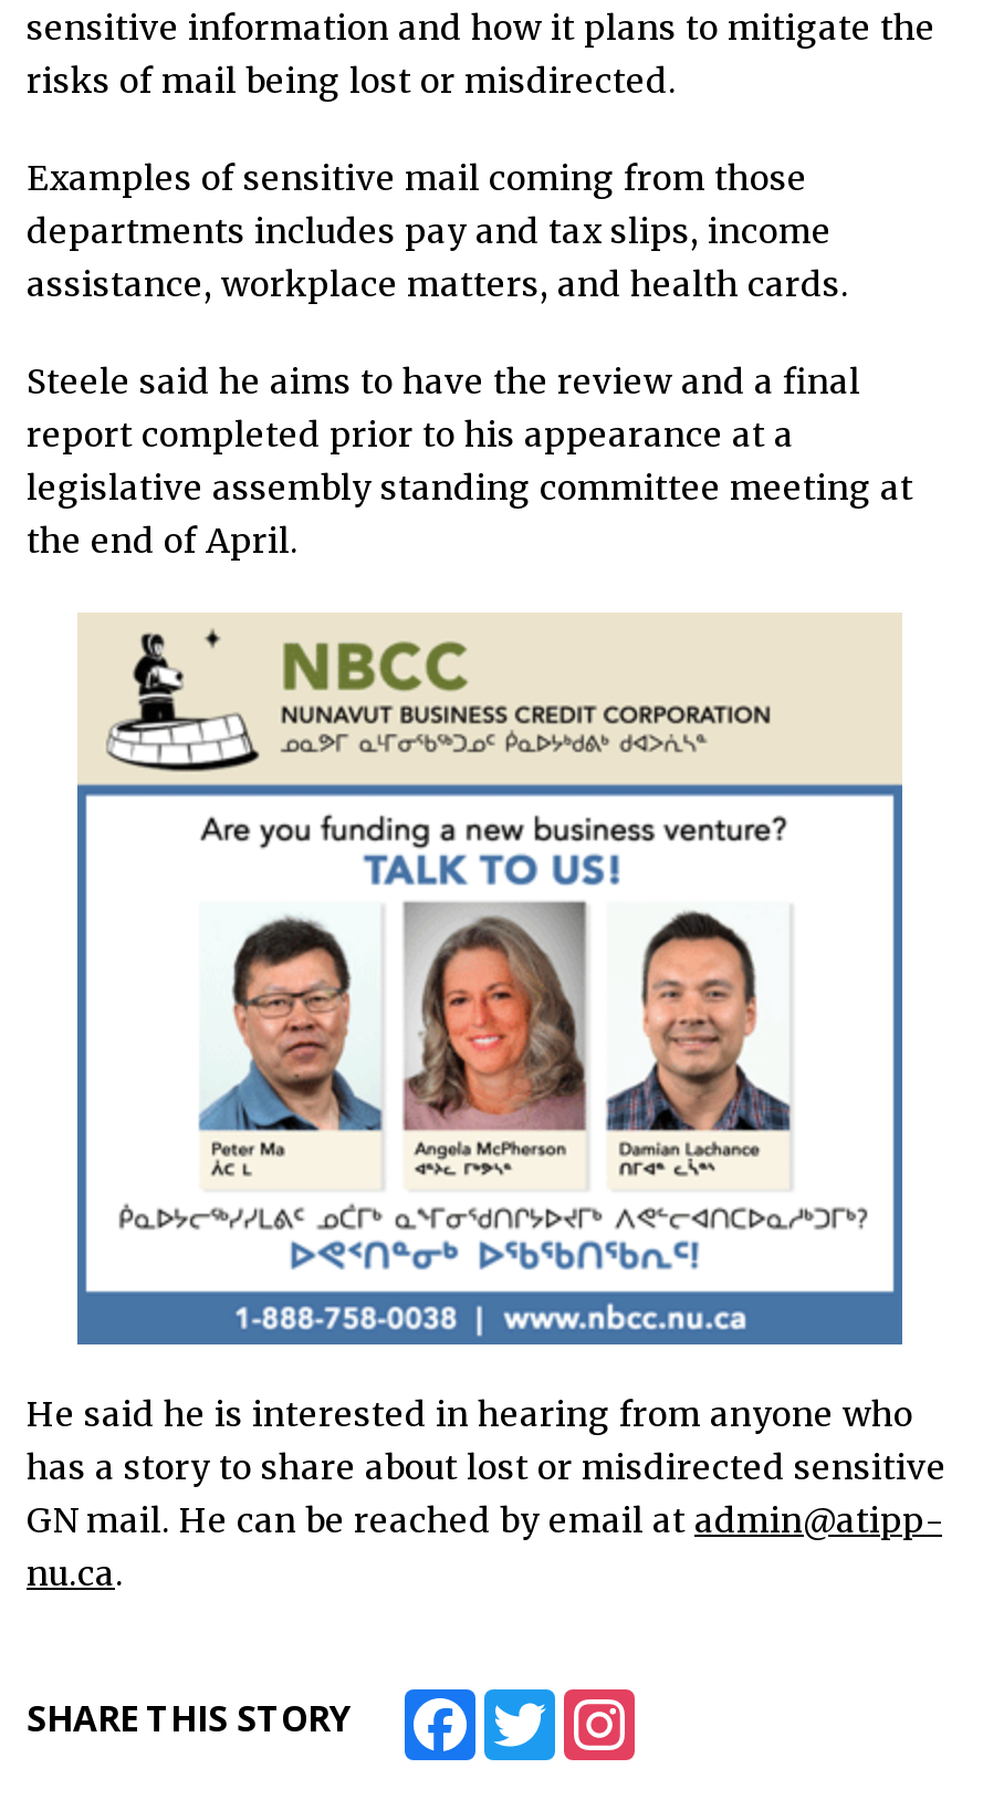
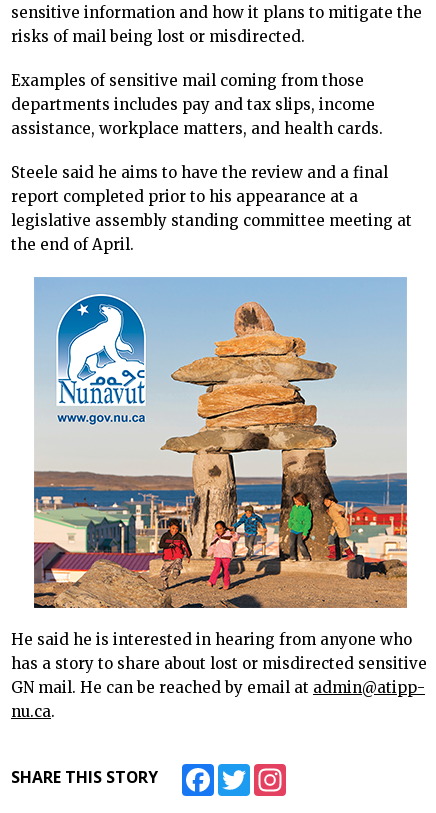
- [image]
+ [image]
